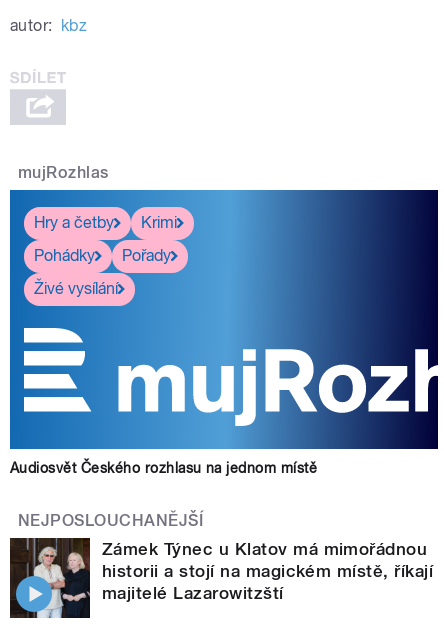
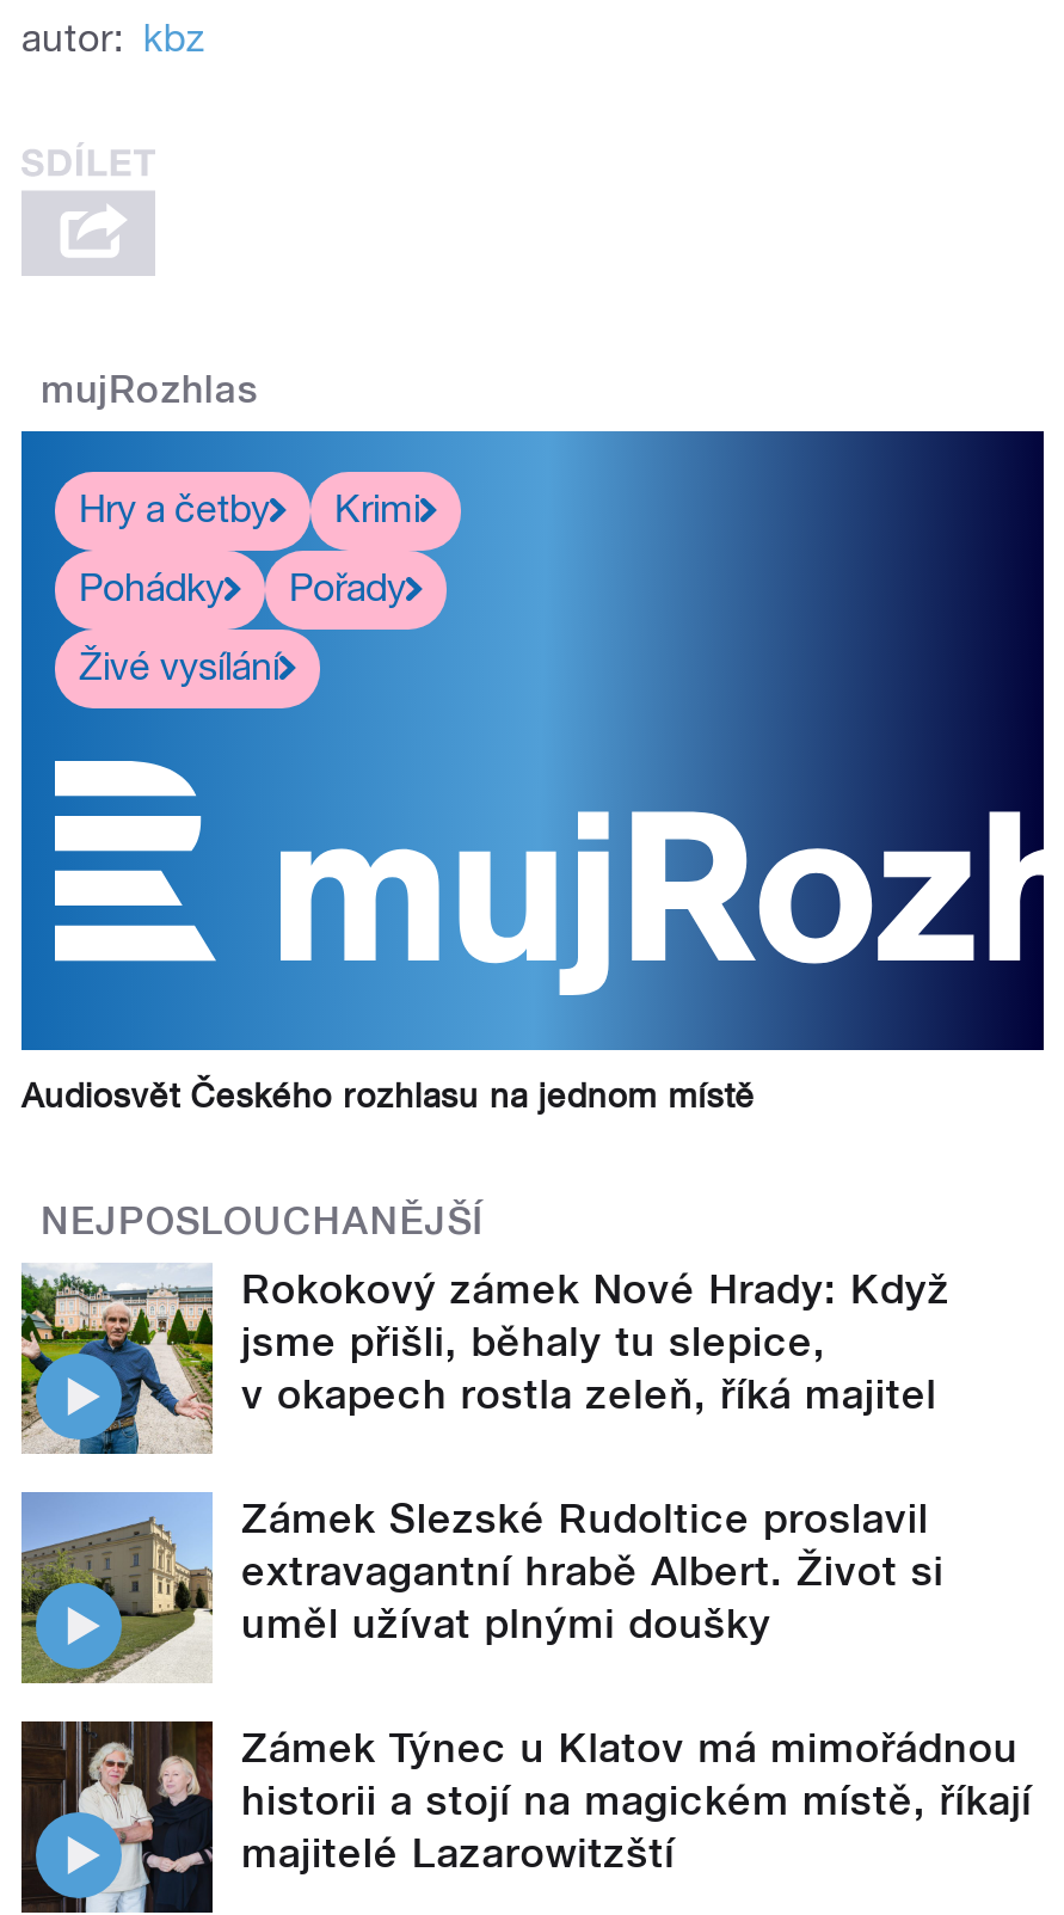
+ [image]
+ Rokokový zámek Nové Hrady: Když
+ jsme přišli, běhaly tu slepice,
+ v okapech rostla zeleň, říká majitel
+ Zámek Slezské Rudoltice proslavil
+ extravagantní hrabě Albert. Život si
+ uměl užívat plnými doušky

+ [image]
